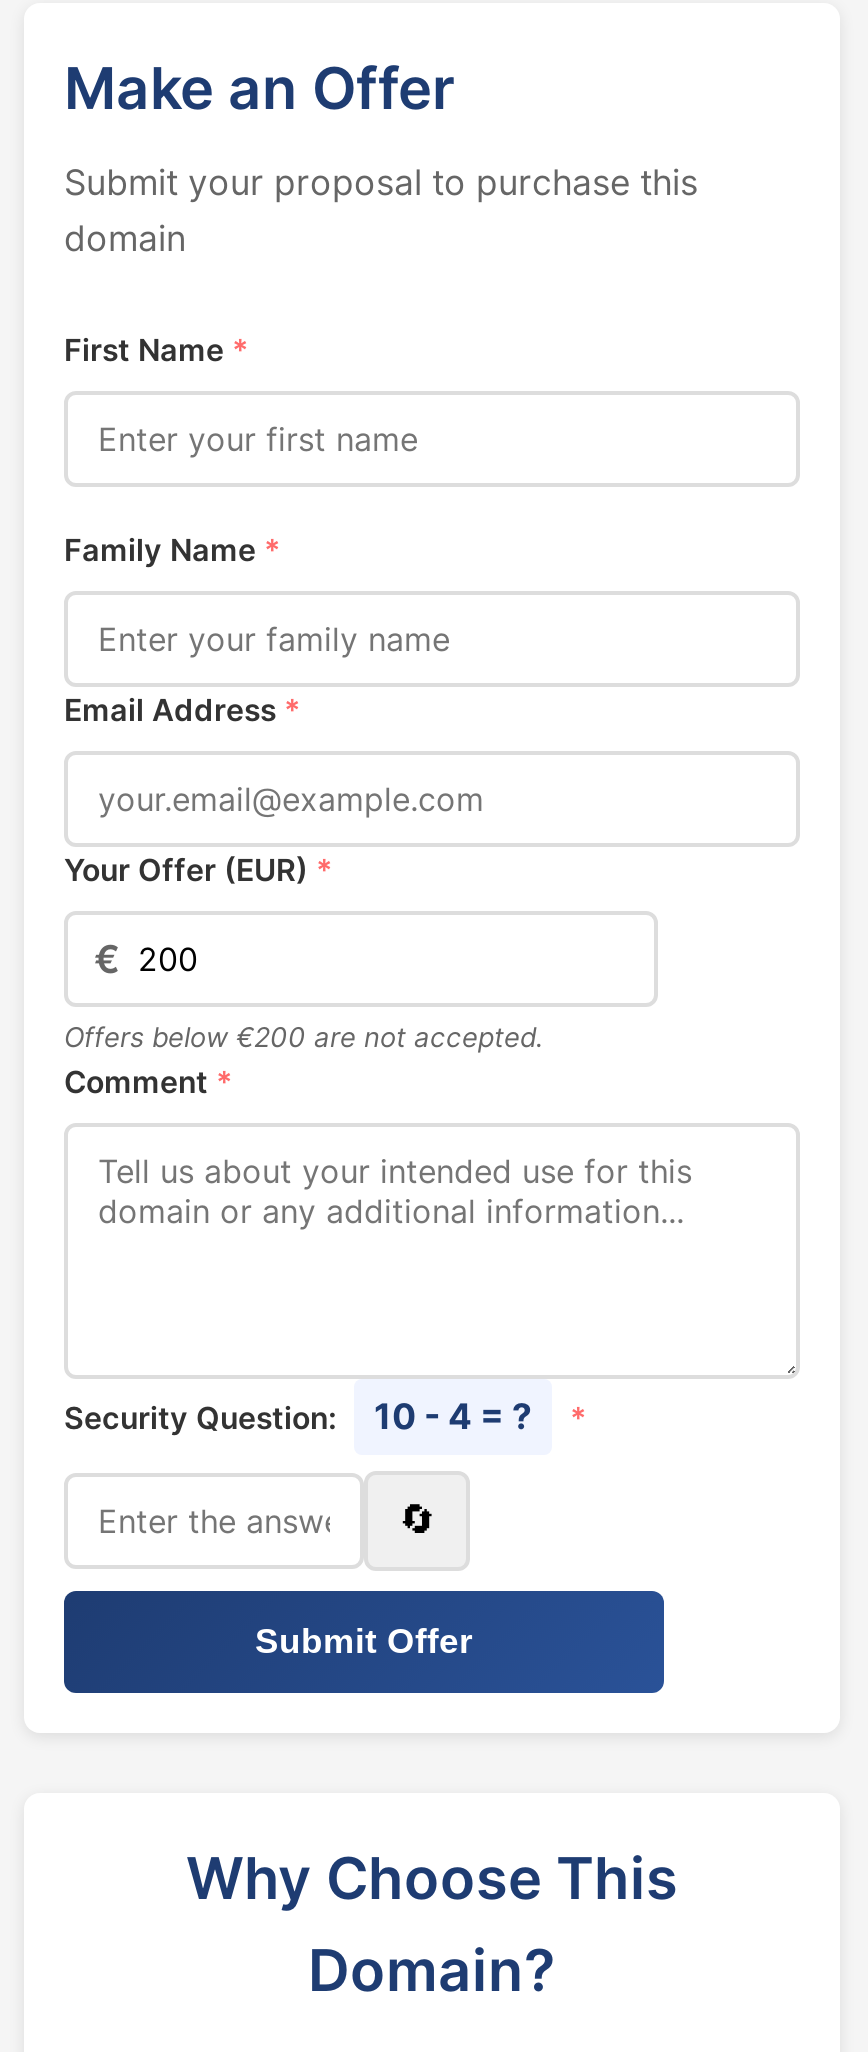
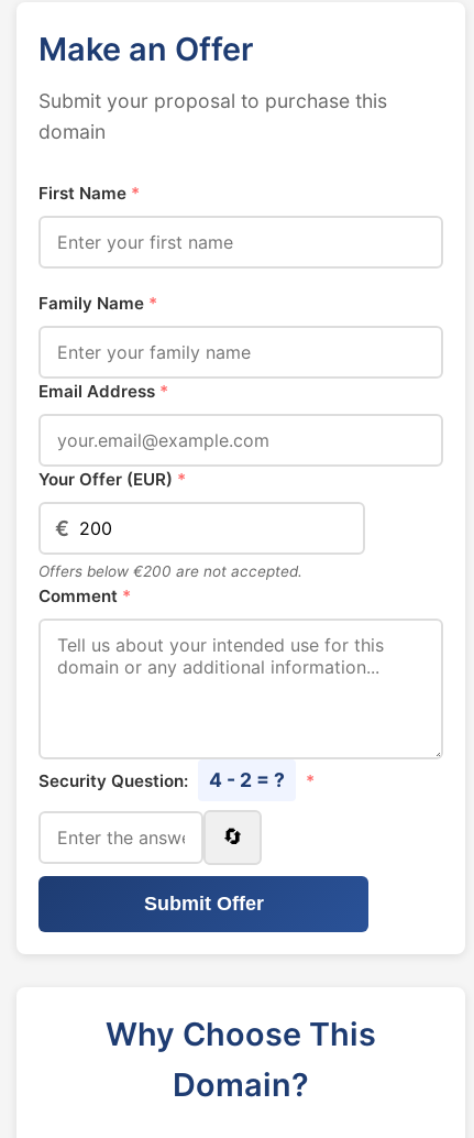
- 10 - 4 = ?
+ 4 - 2 = ?
